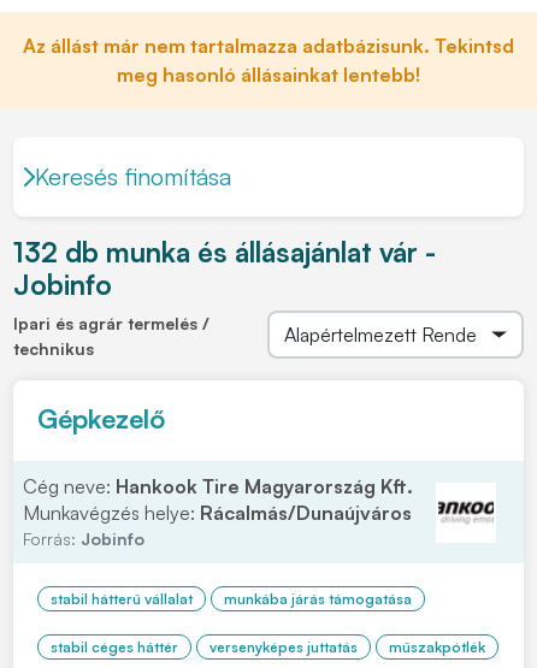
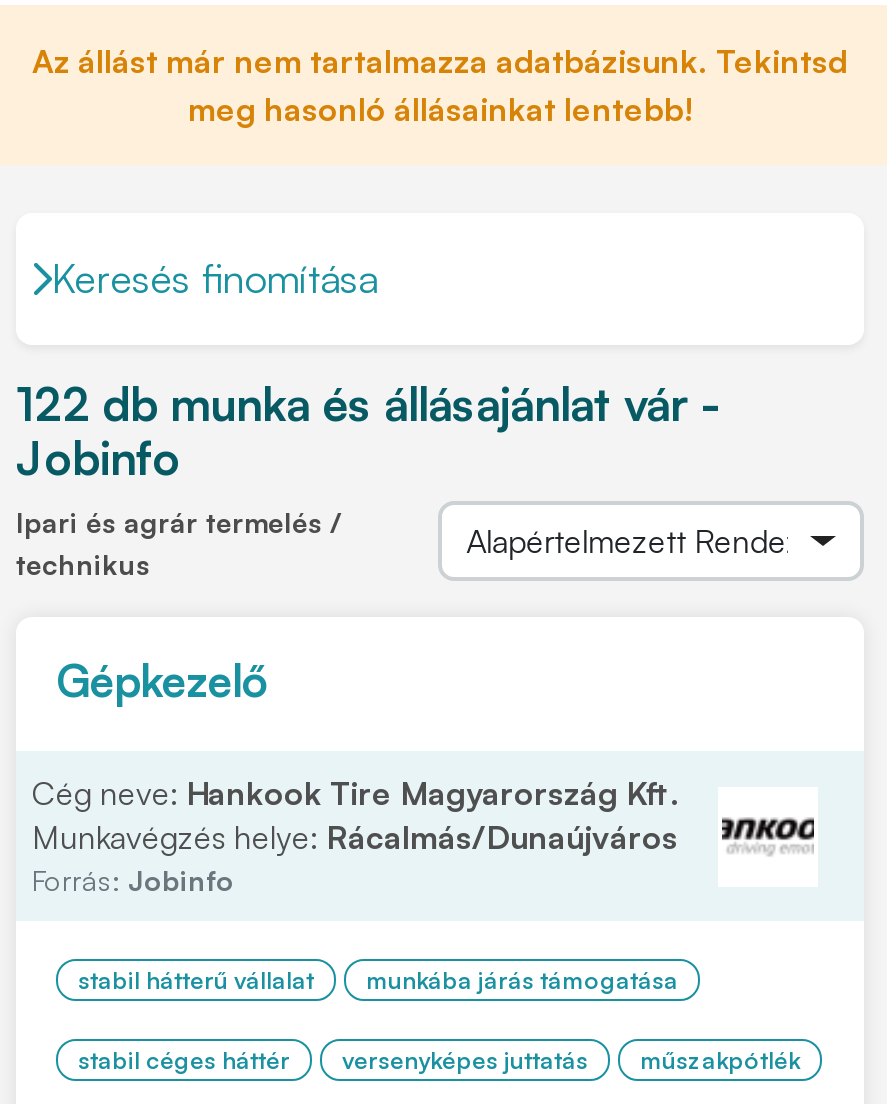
- 132 db munka és állásajánlat vár -
+ 122 db munka és állásajánlat vár -
